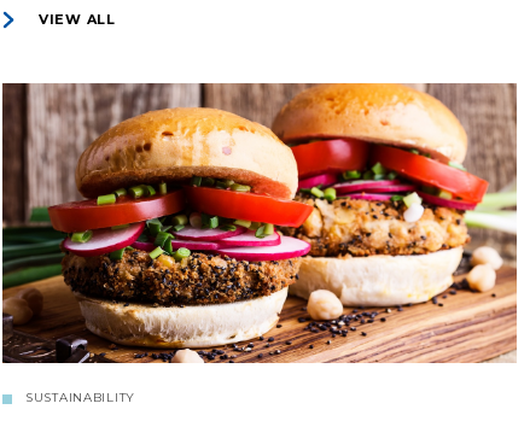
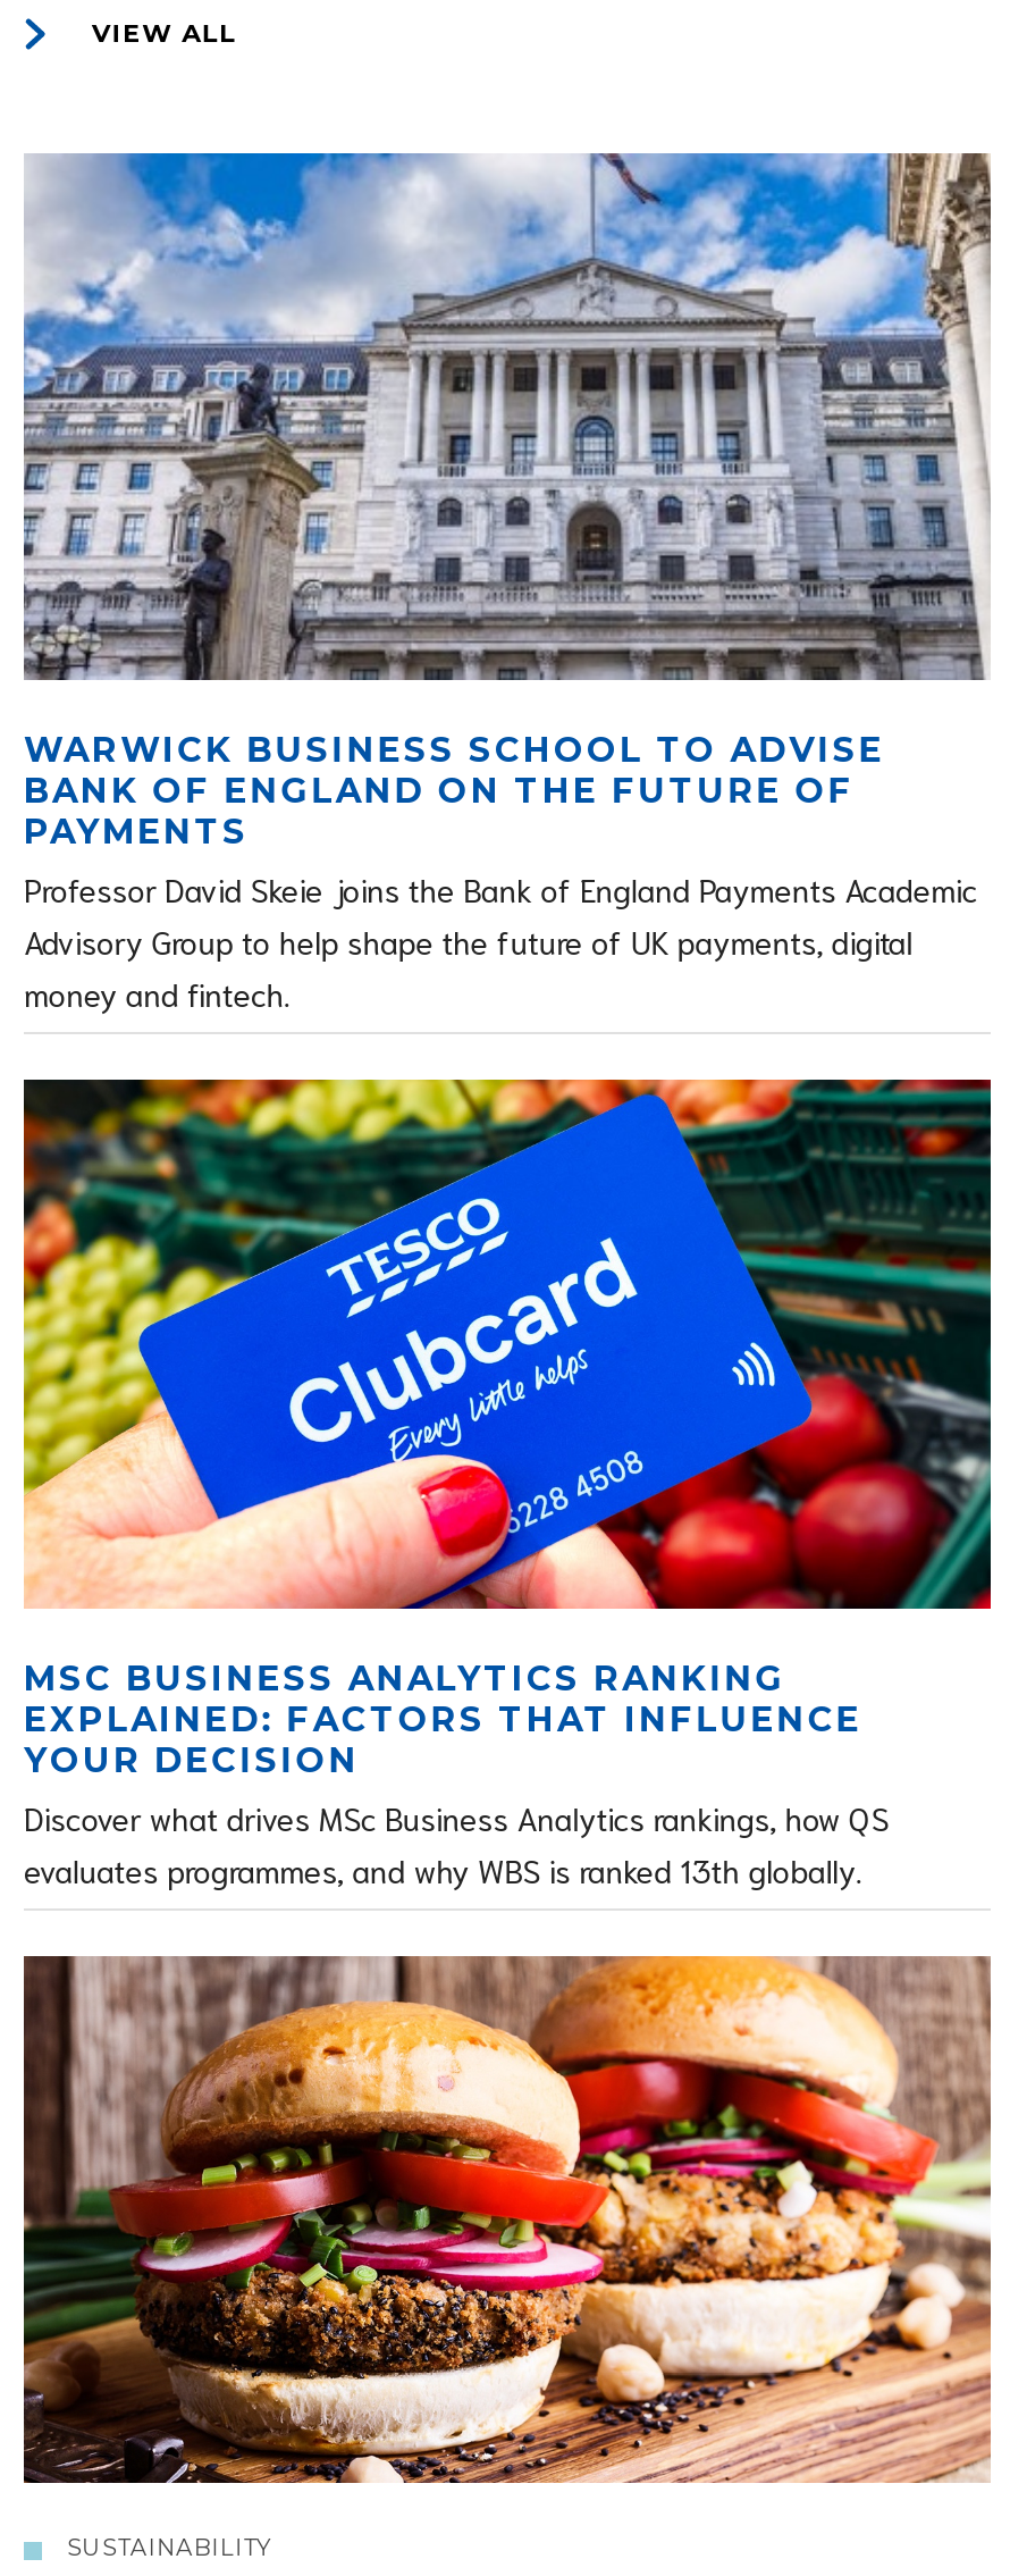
+ [image]
+ WARWICK BUSINESS SCHOOL TO ADVISE
+ BANK OF ENGLAND ON THE FUTURE OF
+ PAYMENTS
+ Professor David Skeie joins the Bank of England Payments Academic
+ Advisory Group to help shape the future of UK payments, digital
+ money and fintech.

+ [image]
+ MSC BUSINESS ANALYTICS RANKING
+ EXPLAINED: FACTORS THAT INFLUENCE
+ YOUR DECISION
+ Discover what drives MSc Business Analytics rankings, how QS
+ evaluates programmes, and why WBS is ranked 13th globally.
